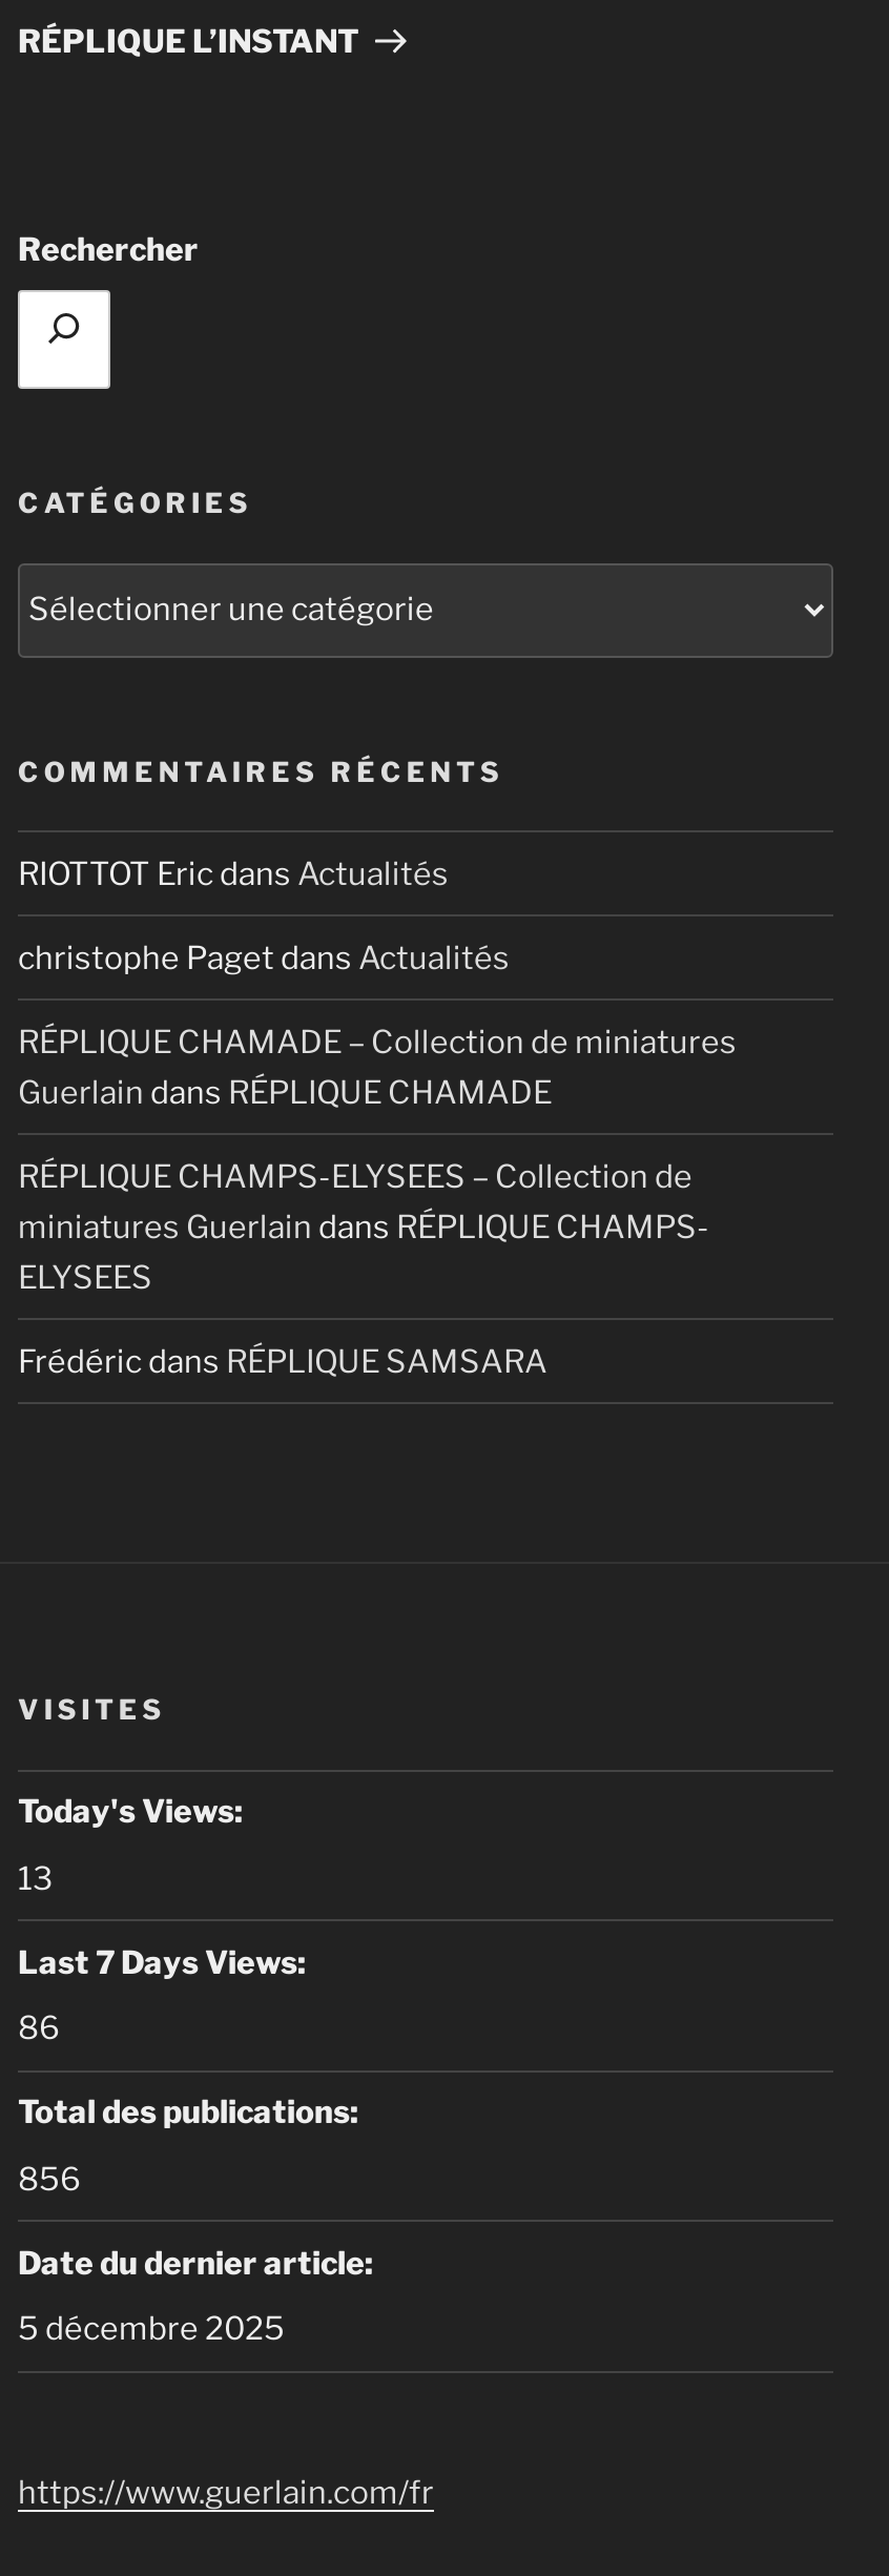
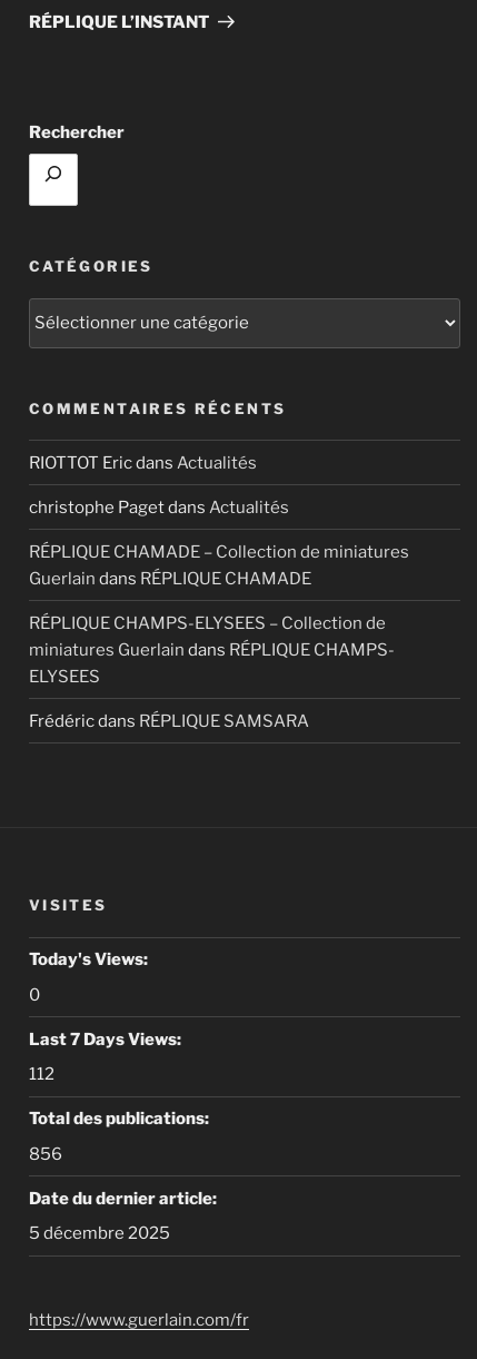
- 13
+ 0

- 86
+ 112
